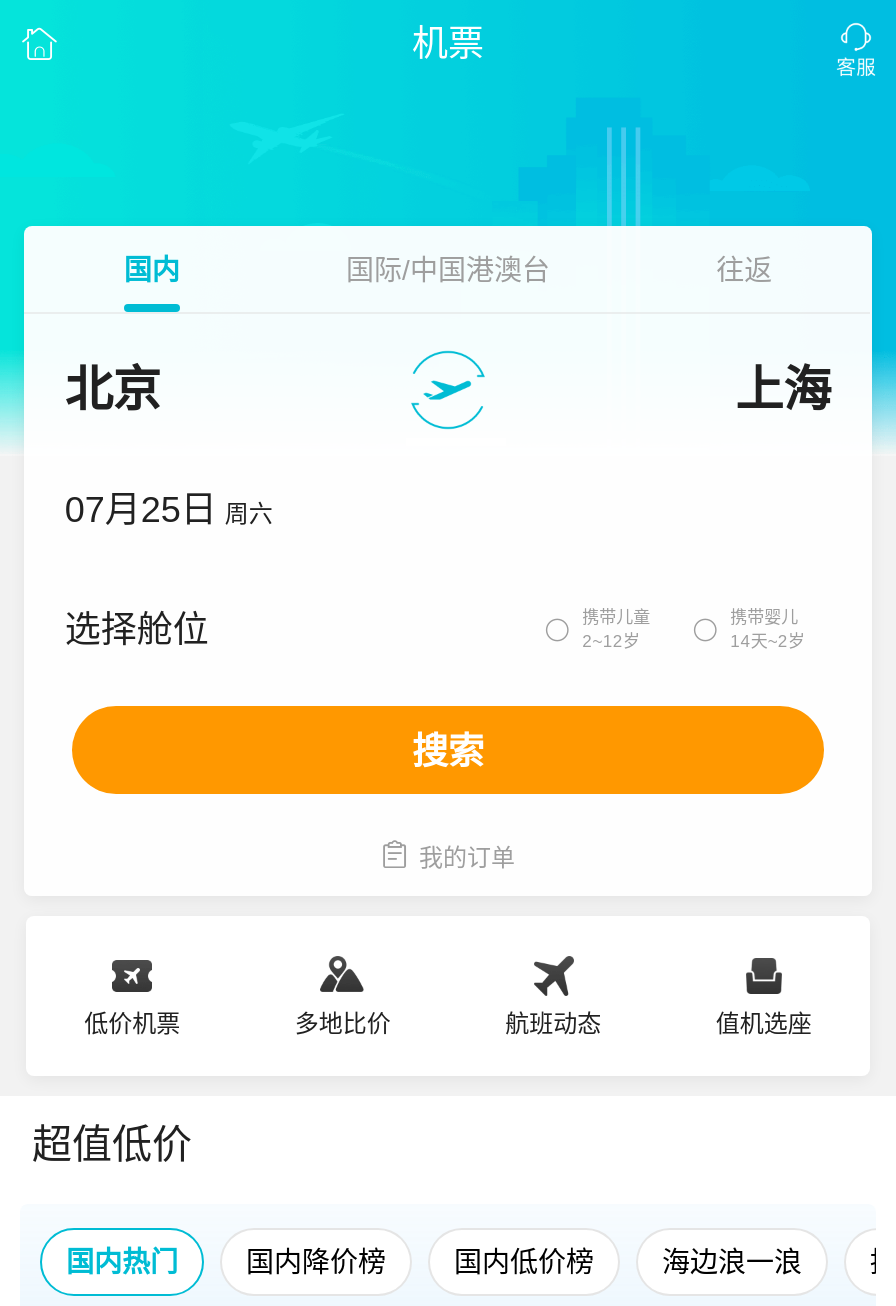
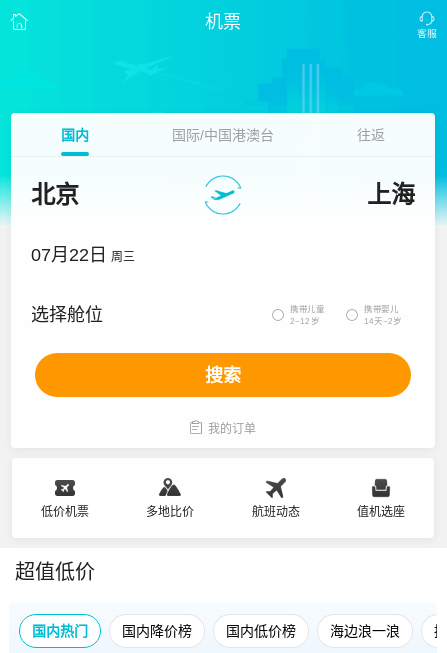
- 07月25日 周六
+ 07月22日 周三
